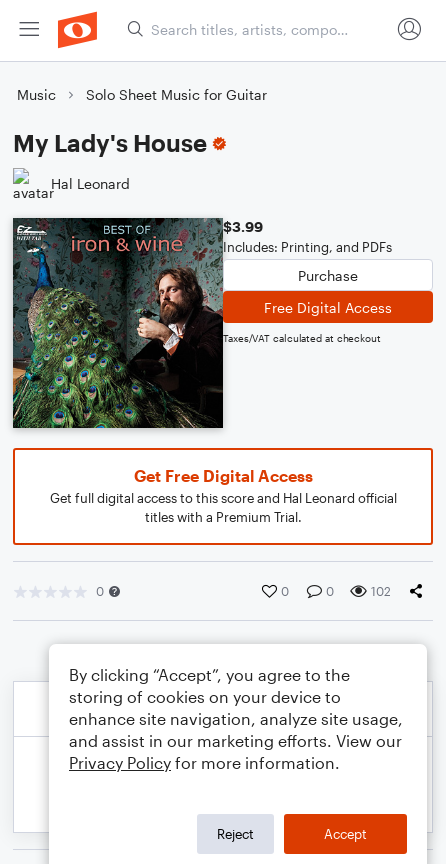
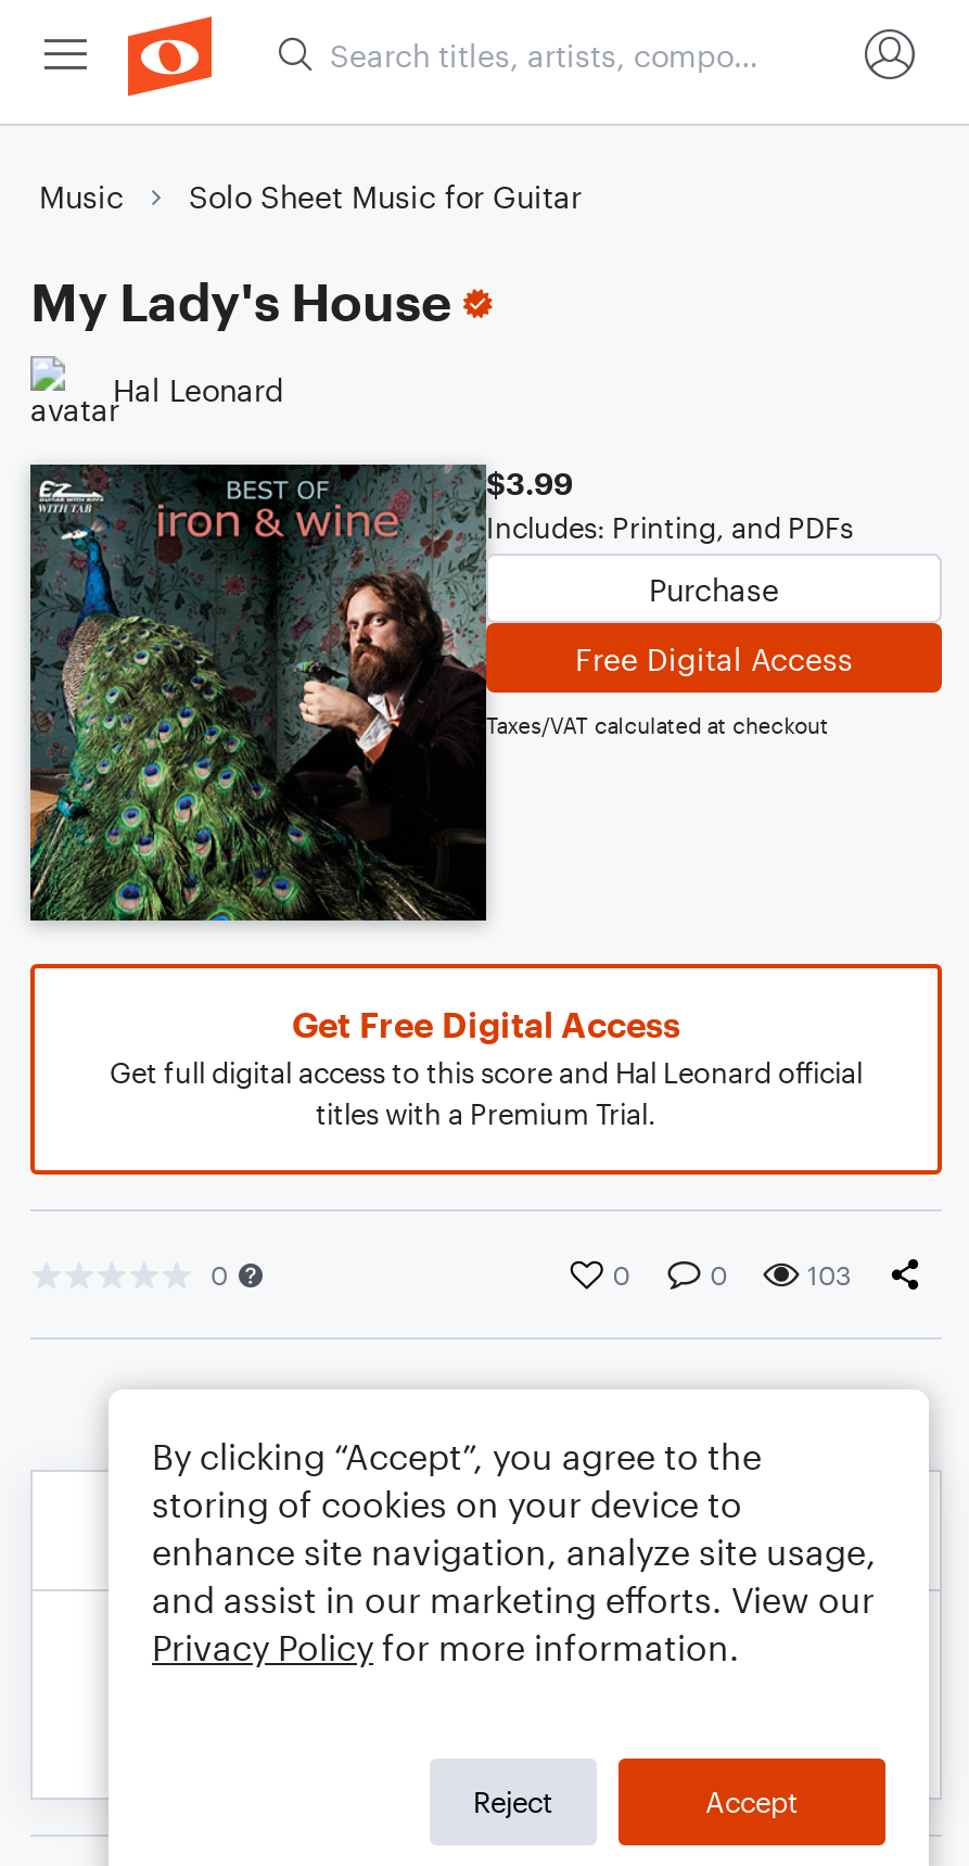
- 102
+ 103
